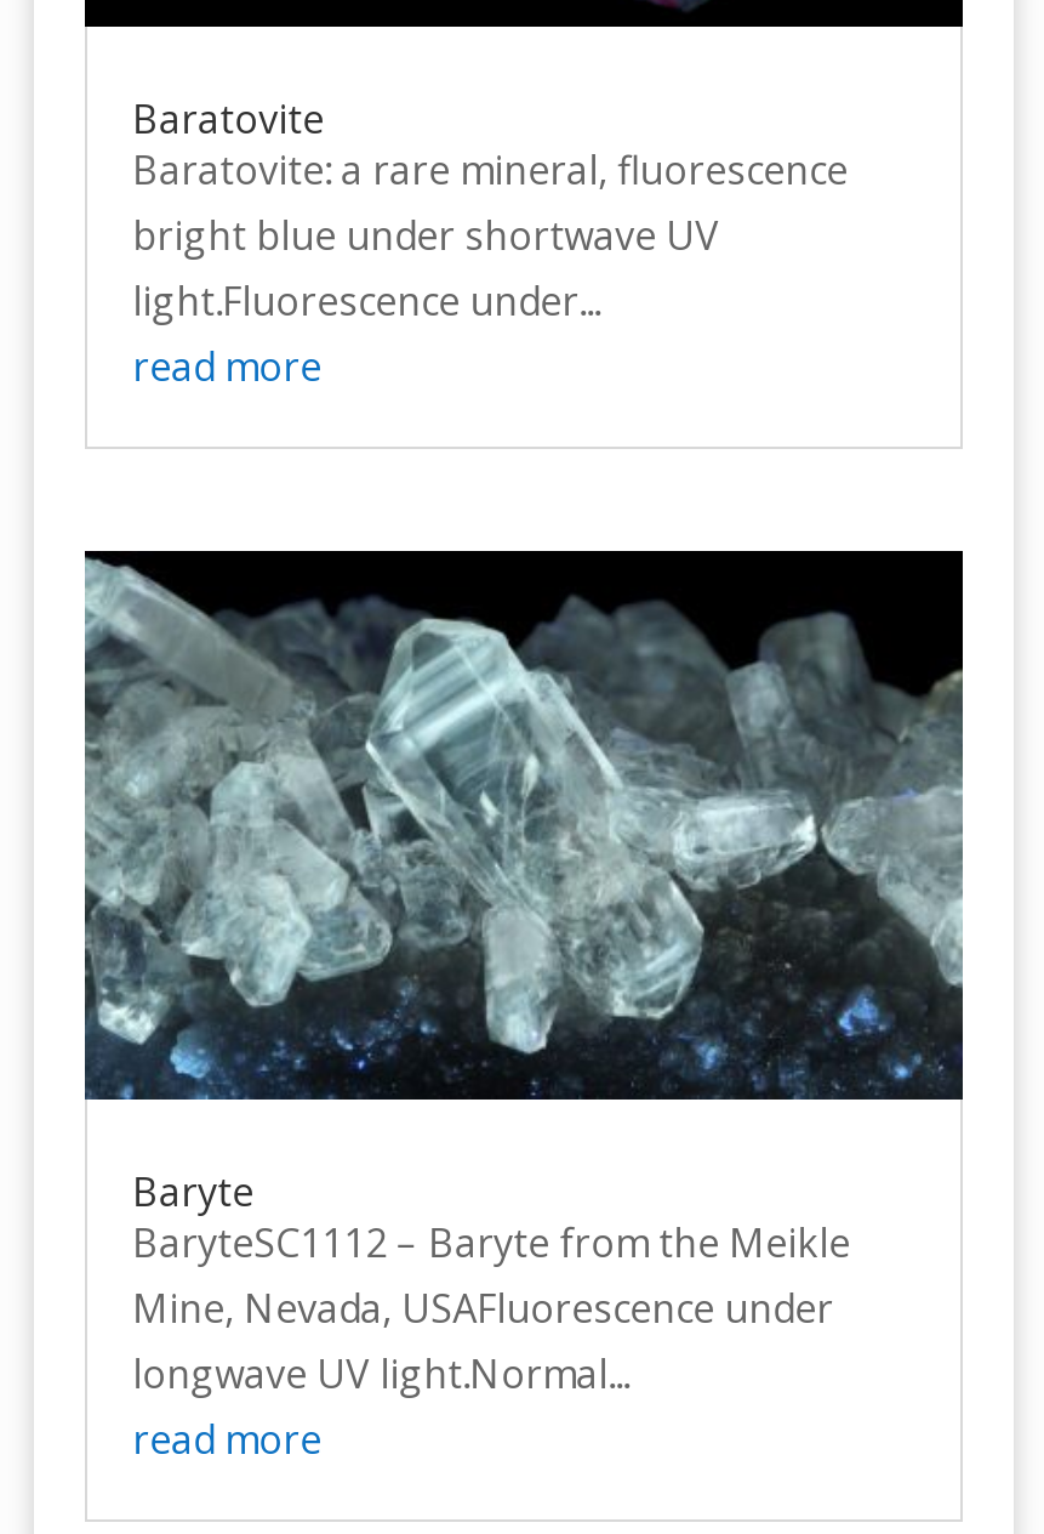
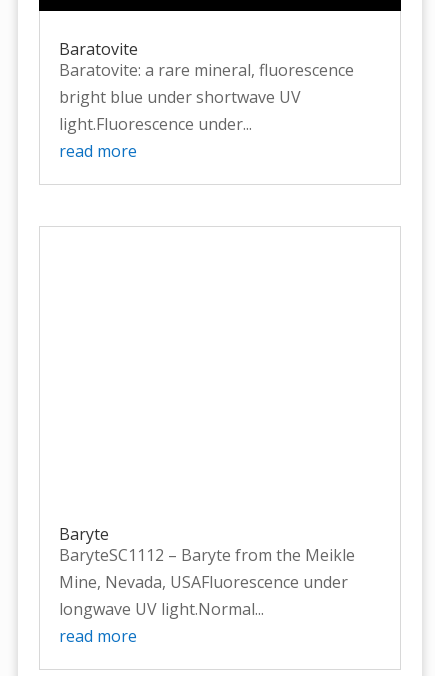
- [image]
